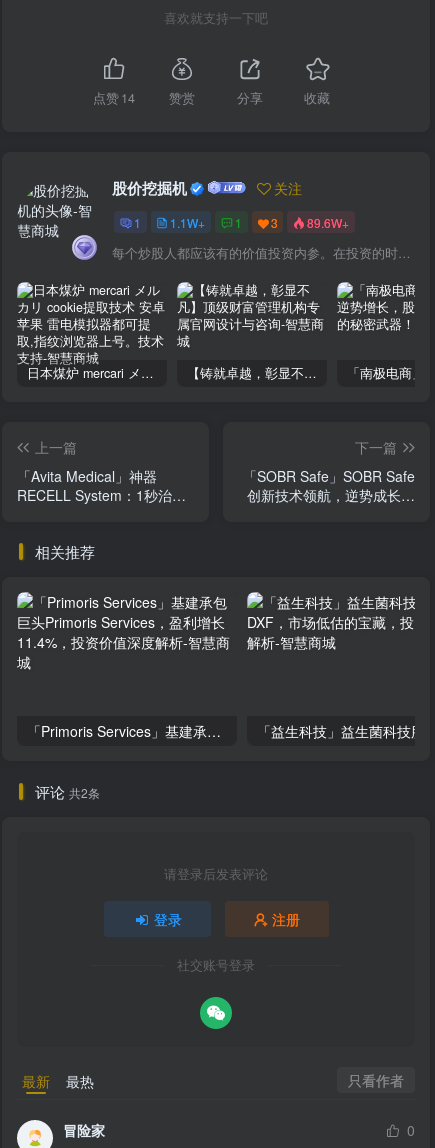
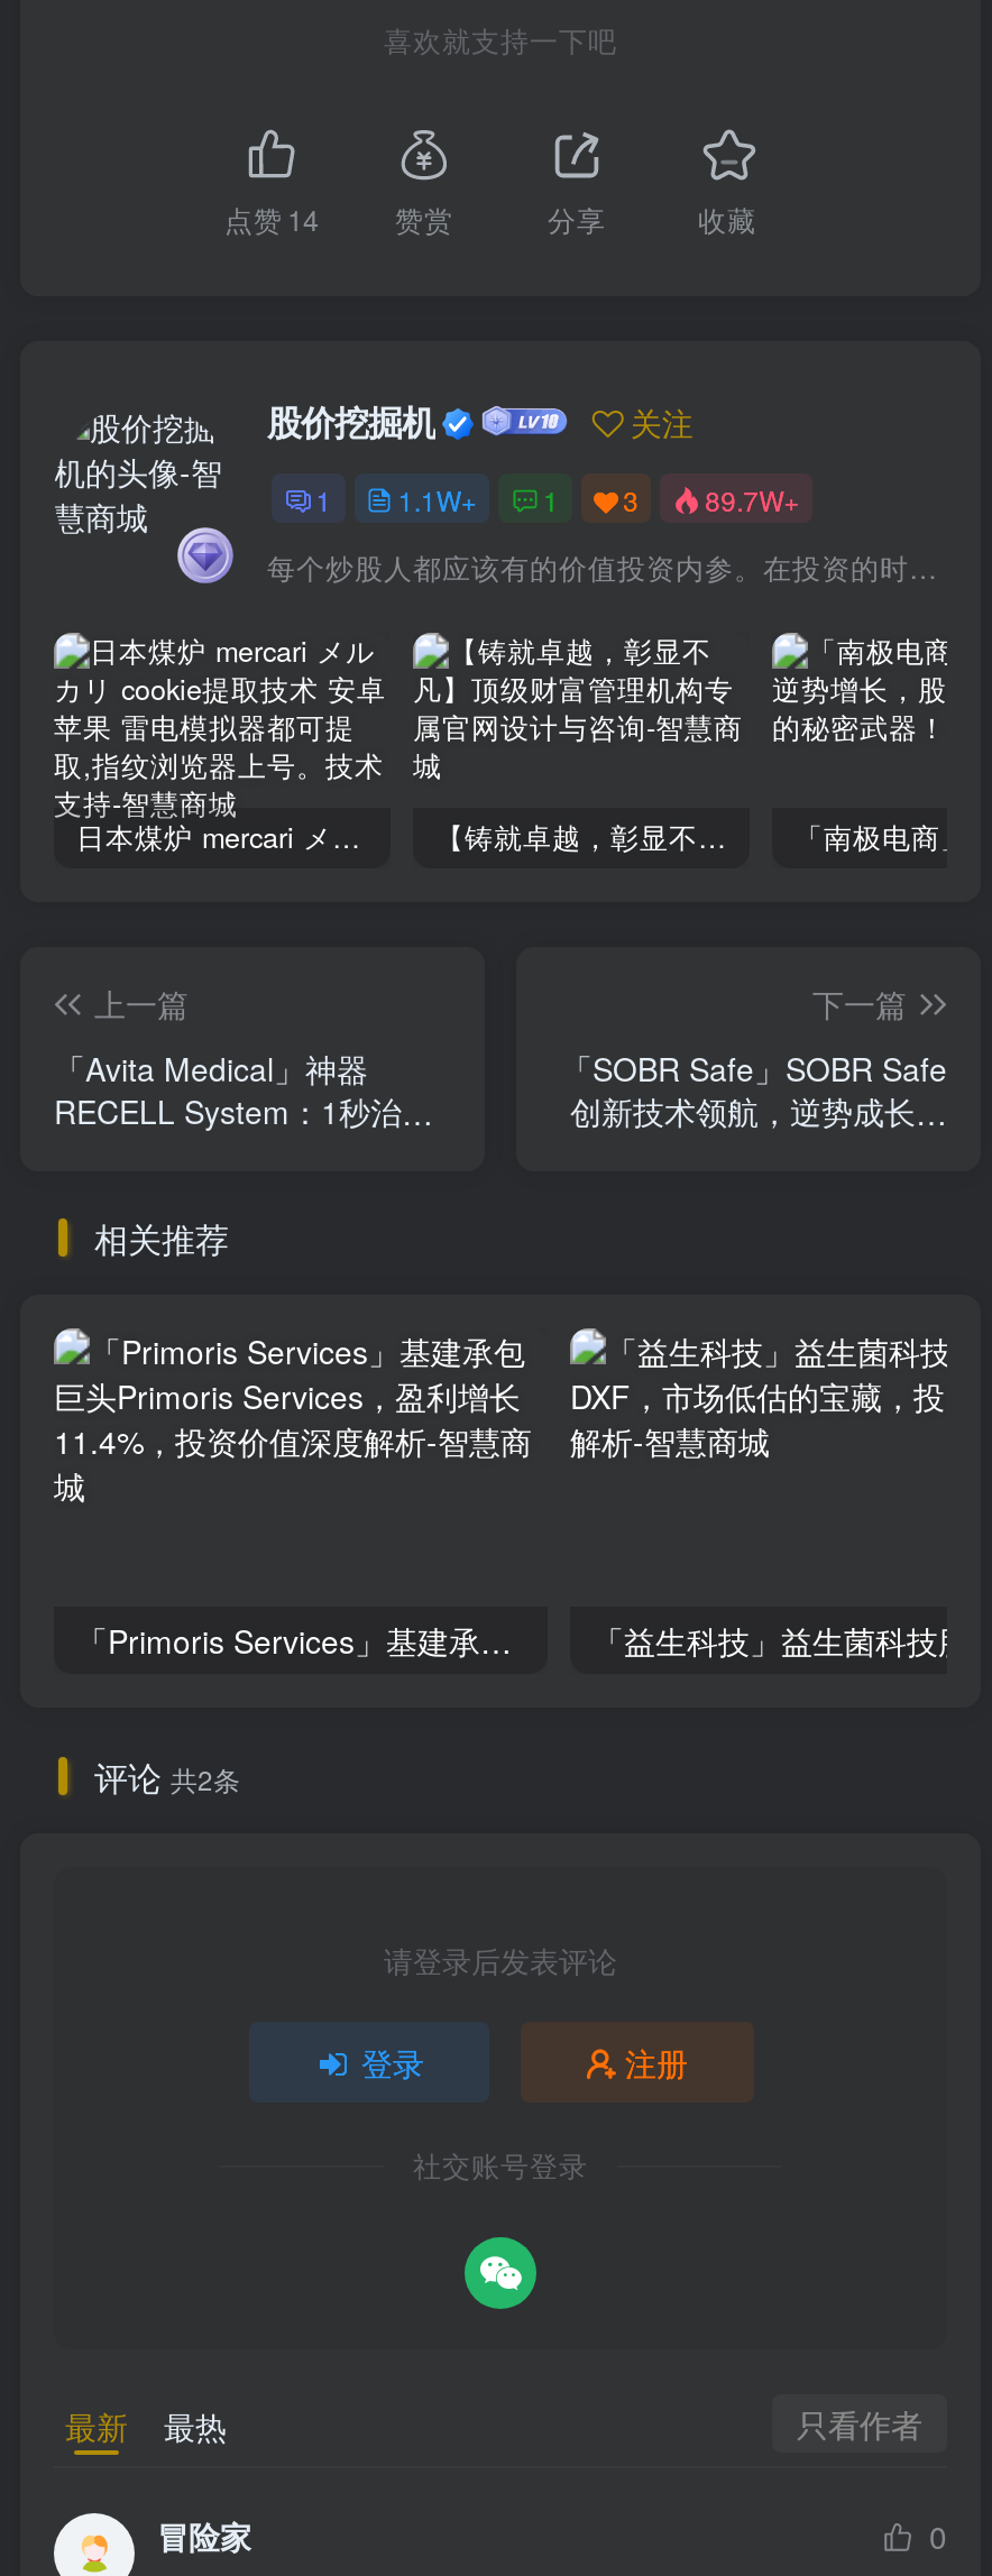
- 1 1.1W+ 1 3 89.6W+
+ 1 1.1W+ 1 3 89.7W+
